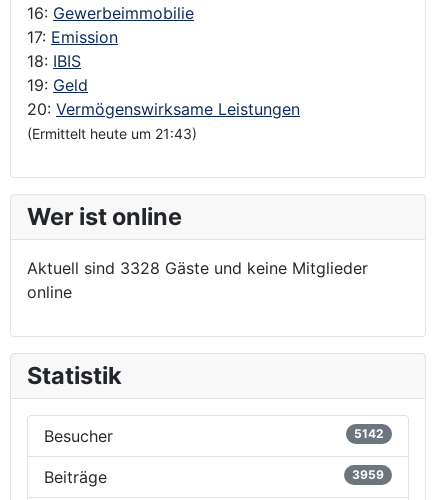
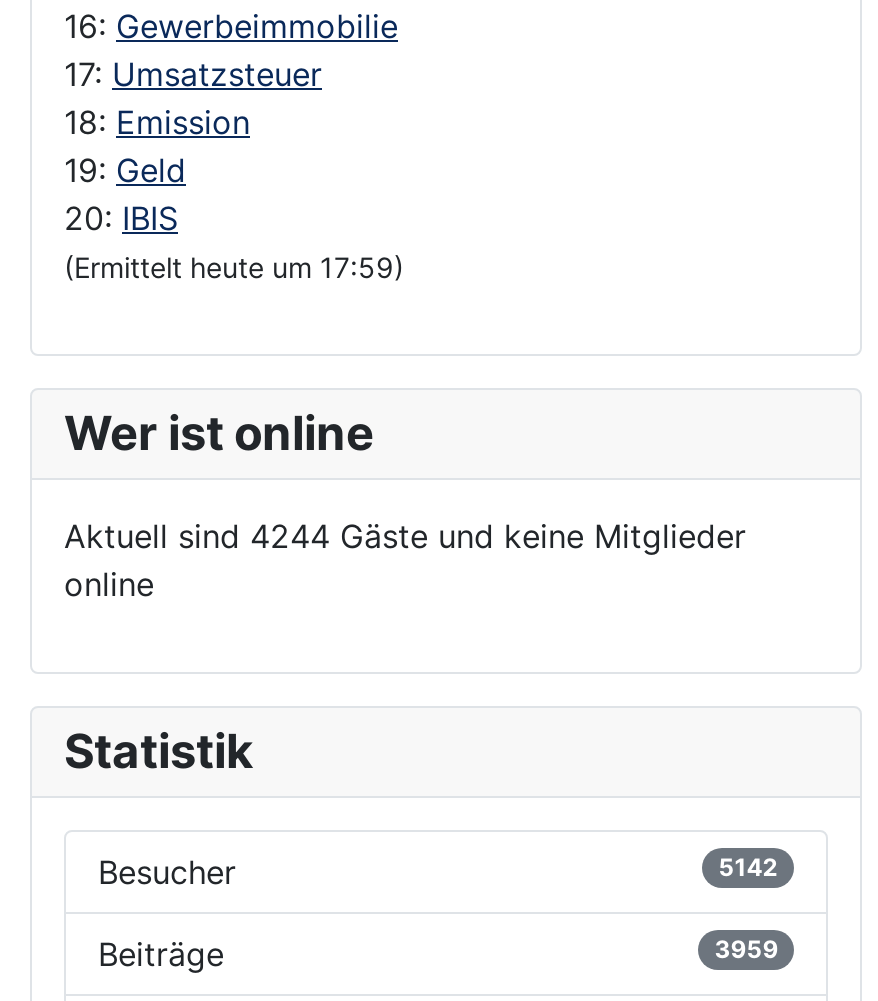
- 17: Emission
- 18: IBIS
+ 17: Umsatzsteuer
+ 18: Emission

- 20: Vermögenswirksame Leistungen
- (Ermittelt heute um 21:43)
+ 20: IBIS
+ (Ermittelt heute um 17:59)

- Aktuell sind 3328 Gäste und keine Mitglieder
+ Aktuell sind 4244 Gäste und keine Mitglieder
